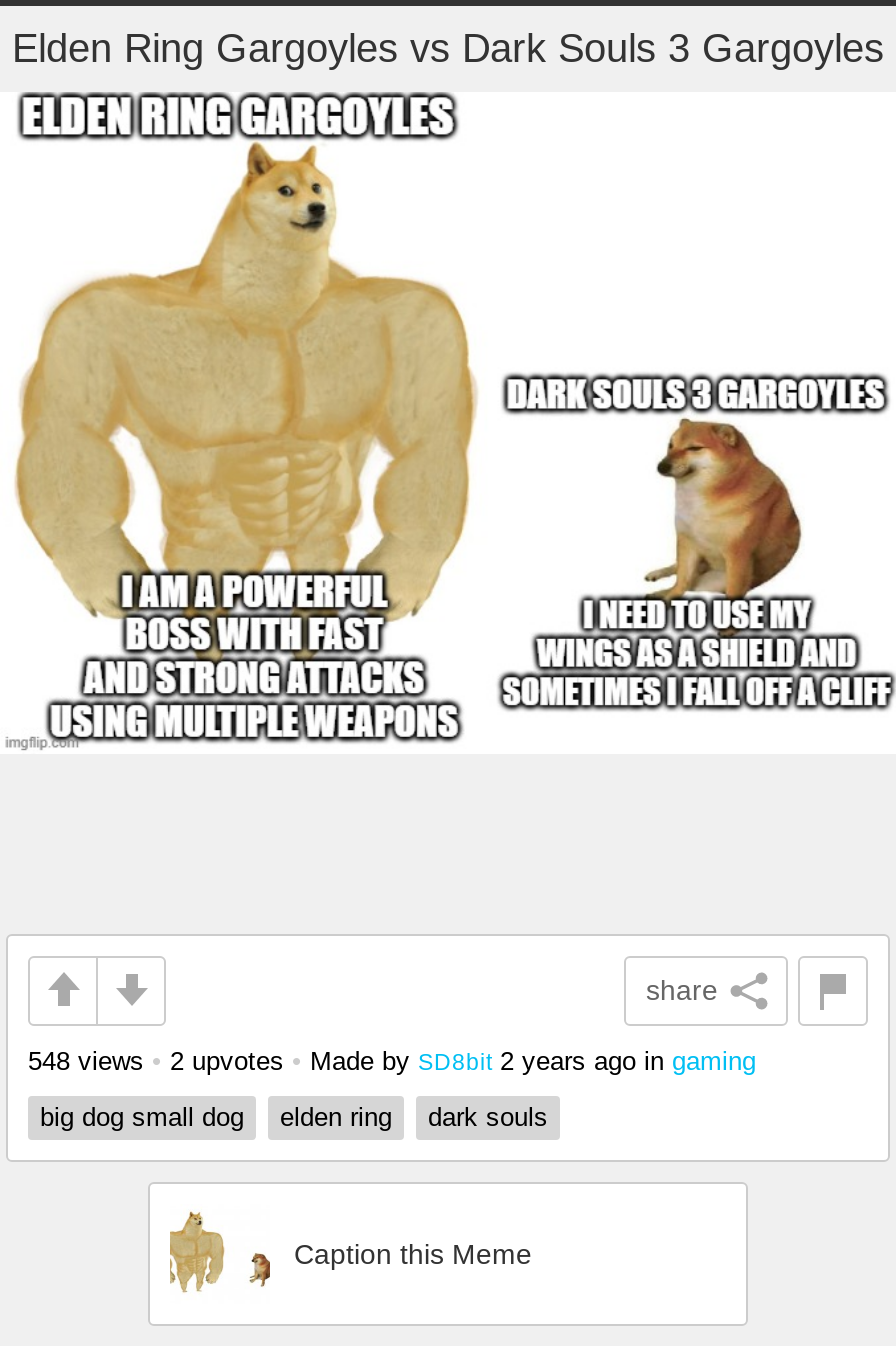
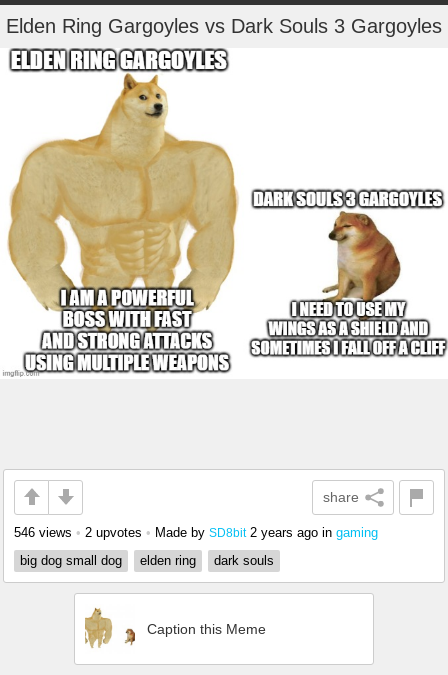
- 548 views • 2 upvotes • Made by SD8bit 2 years ago in gaming
+ 546 views • 2 upvotes • Made by SD8bit 2 years ago in gaming
